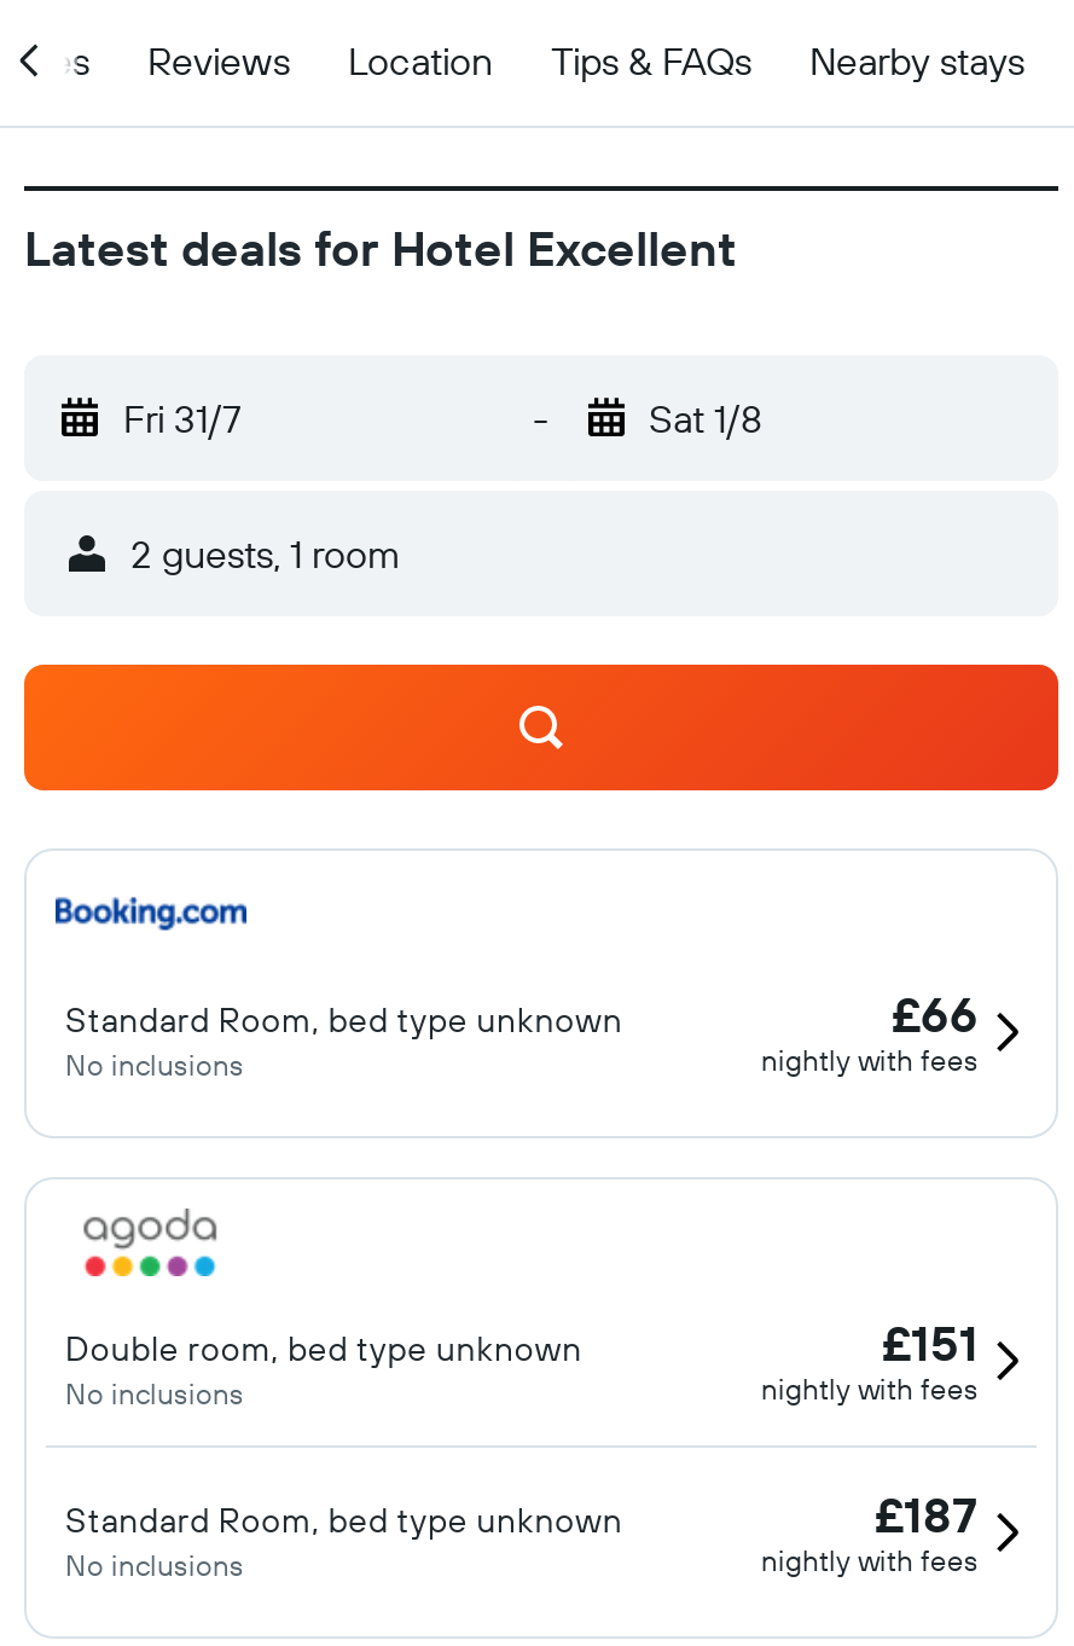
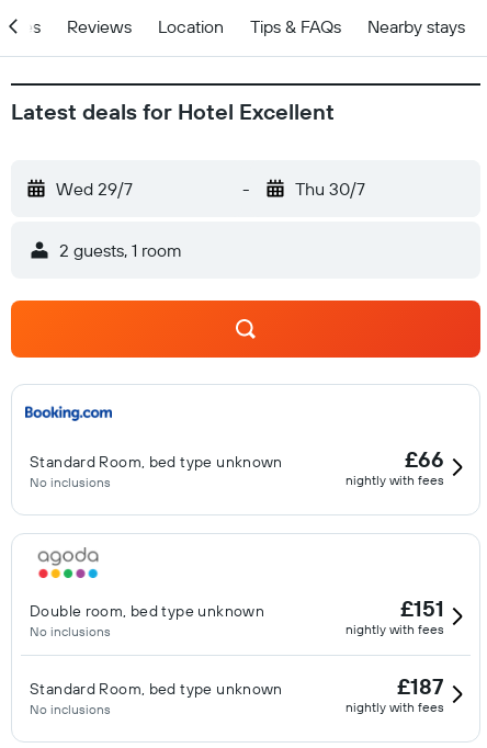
- Fri 31/7
+ Wed 29/7

- Sat 1/8
+ Thu 30/7
